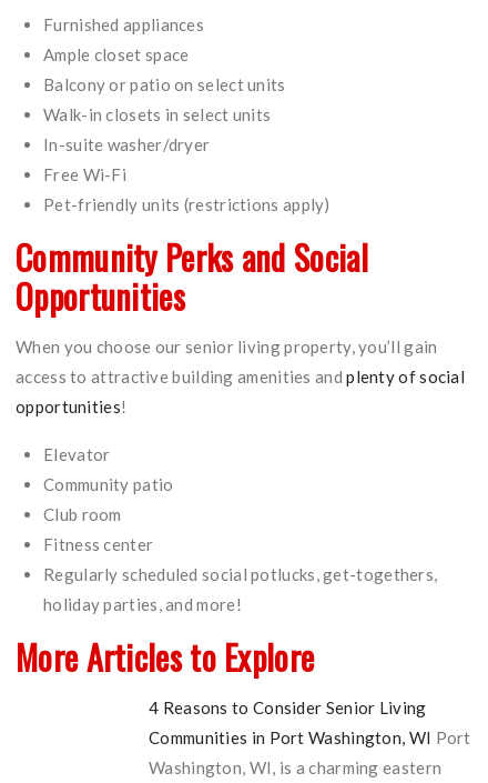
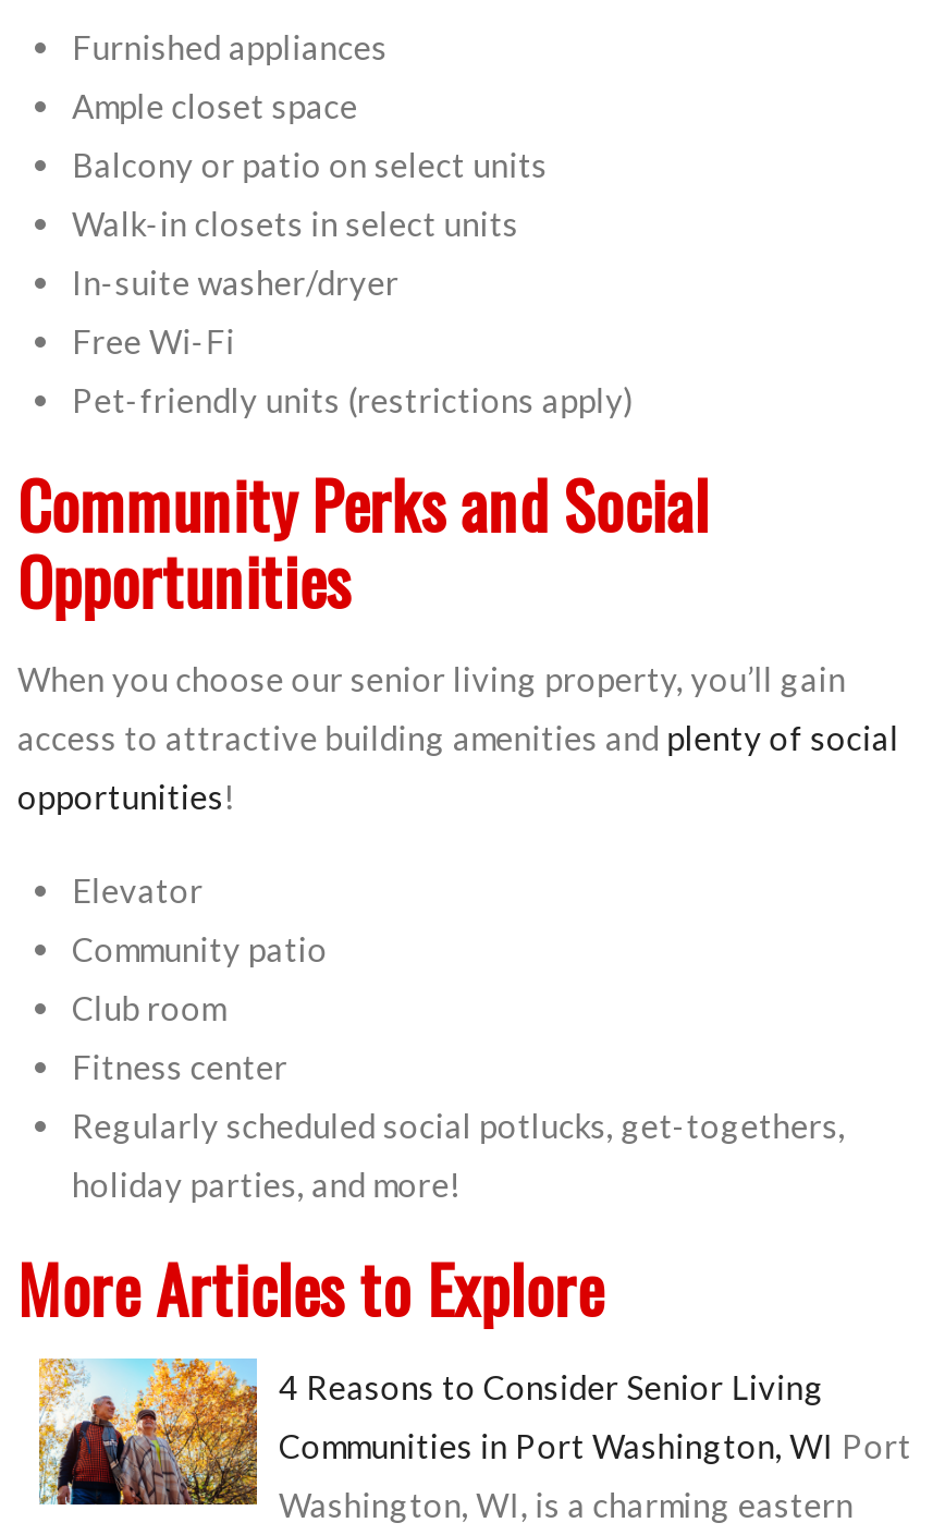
+ [image]
